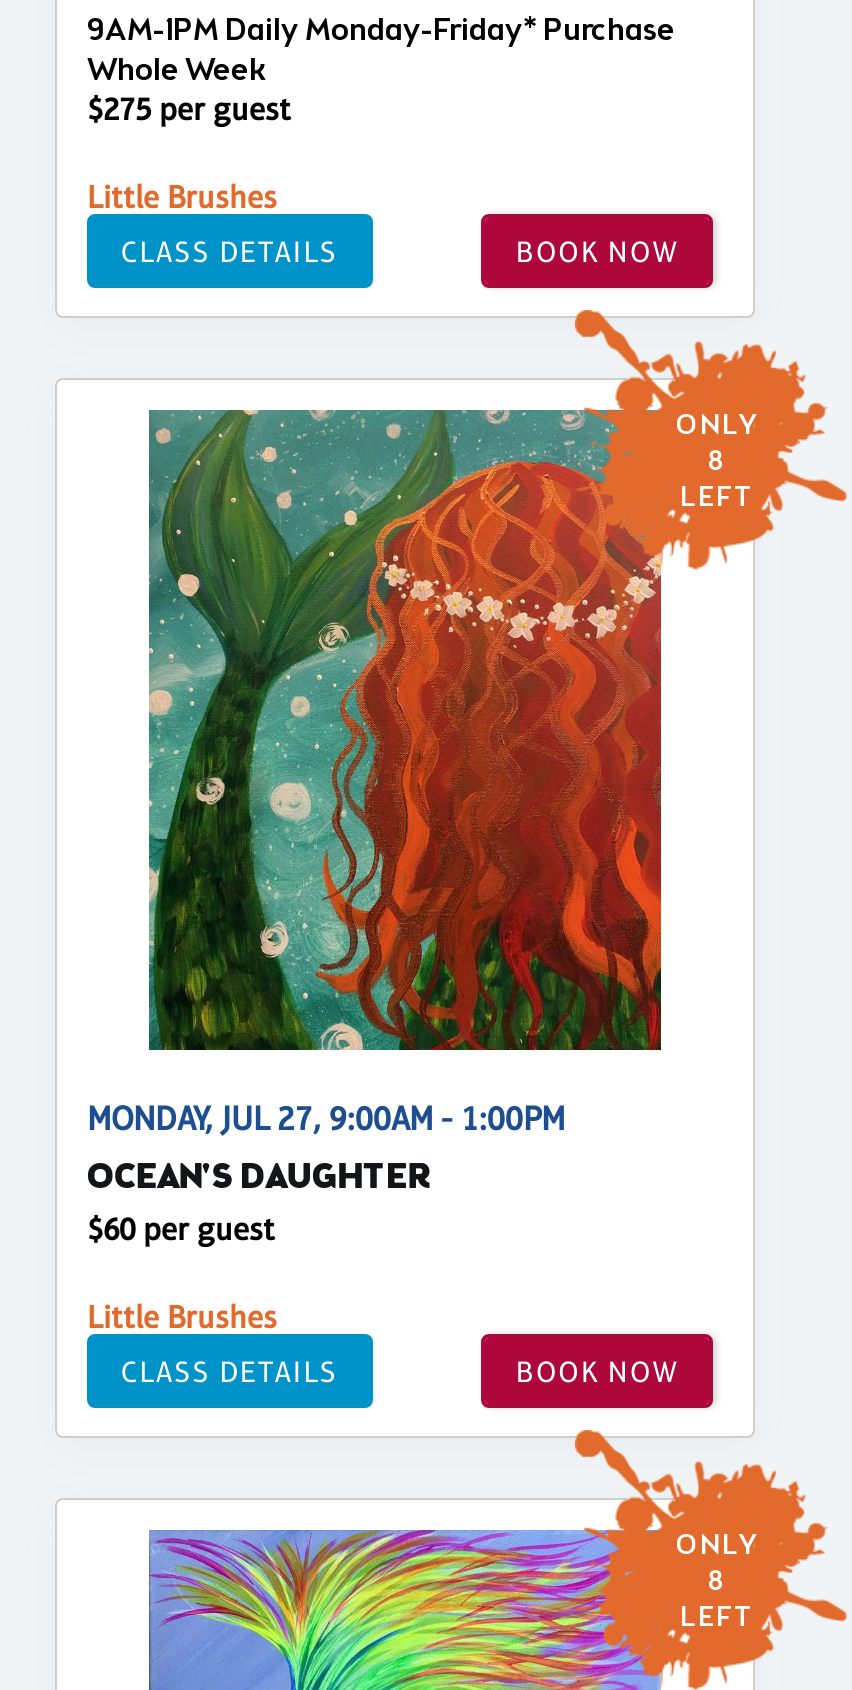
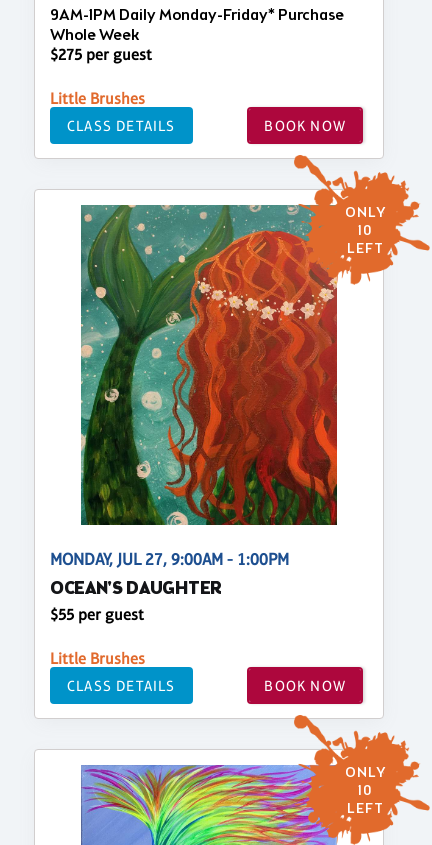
- 8
+ 10

- $60 per guest
+ $55 per guest

- 8
+ 10
